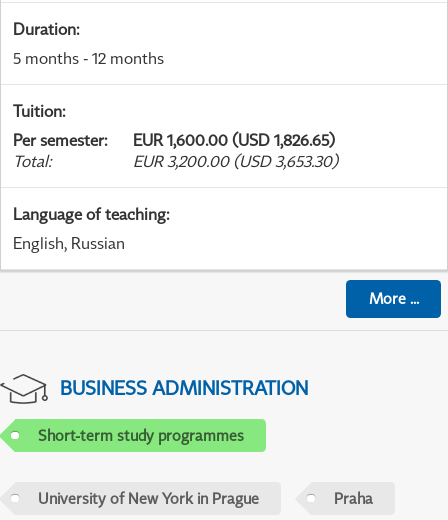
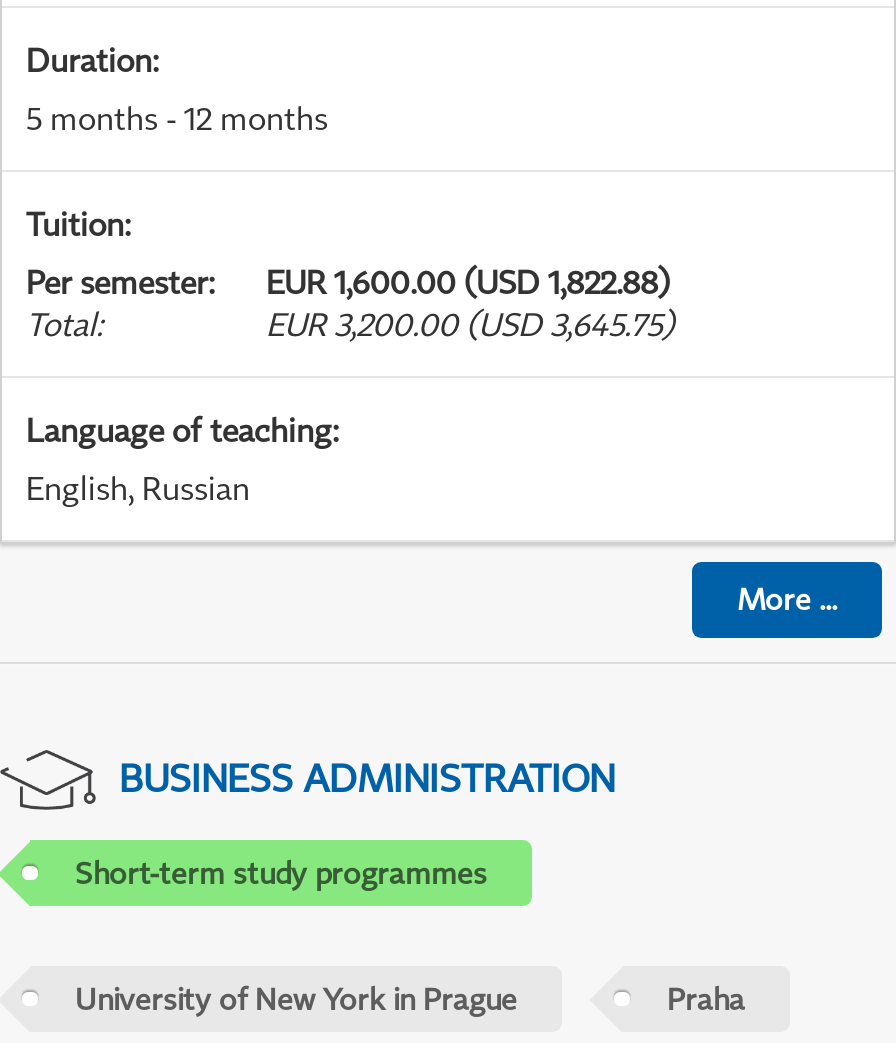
- Per semester: EUR 1,600.00 (USD 1,826.65)
+ Per semester: EUR 1,600.00 (USD 1,822.88)

- EUR 3,200.00 (USD 3,653.30)
+ EUR 3,200.00 (USD 3,645.75)
